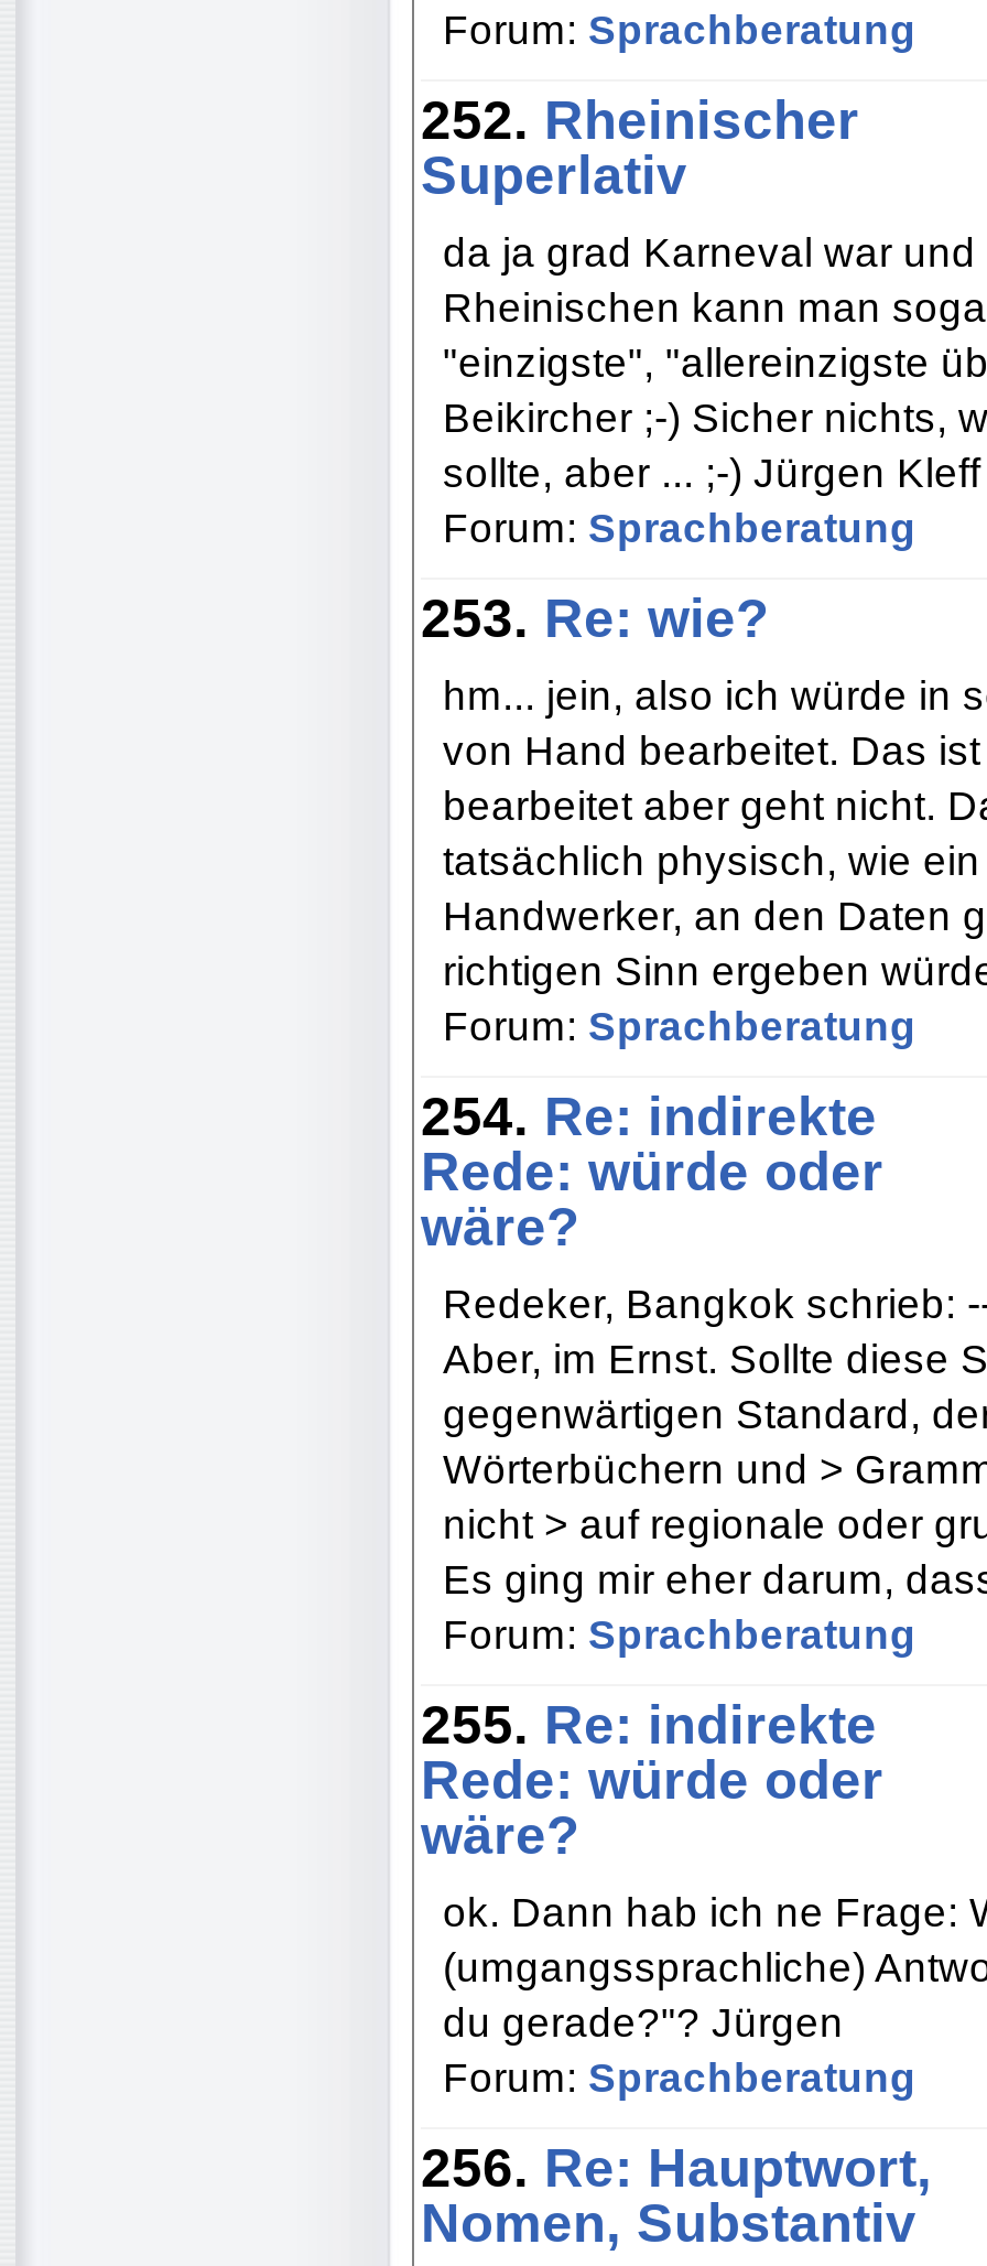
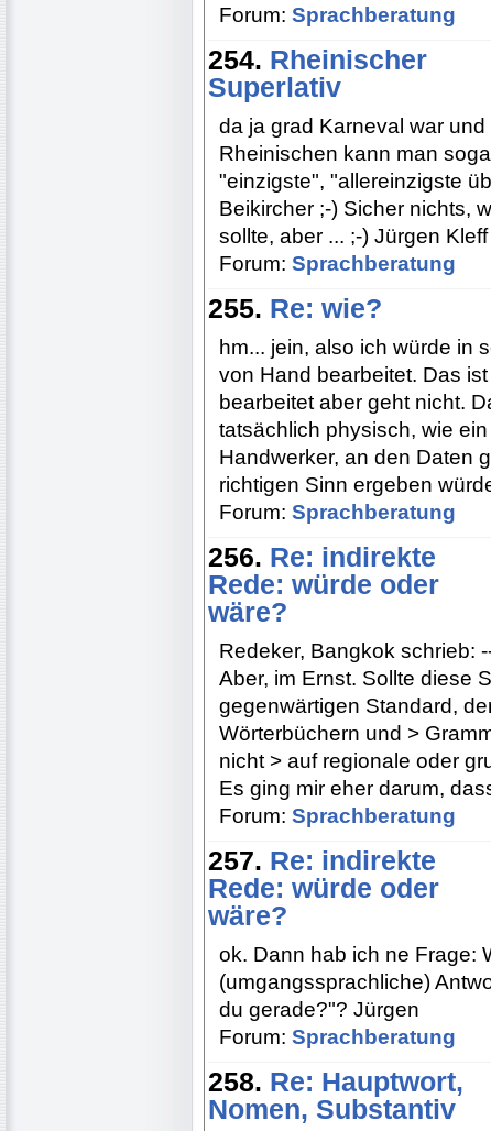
- 252. Rheinischer
+ 254. Rheinischer

- 253. Re: wie?
+ 255. Re: wie?

- 254. Re: indirekte
+ 256. Re: indirekte

- 255. Re: indirekte
+ 257. Re: indirekte

- 256. Re: Hauptwort,
+ 258. Re: Hauptwort,
